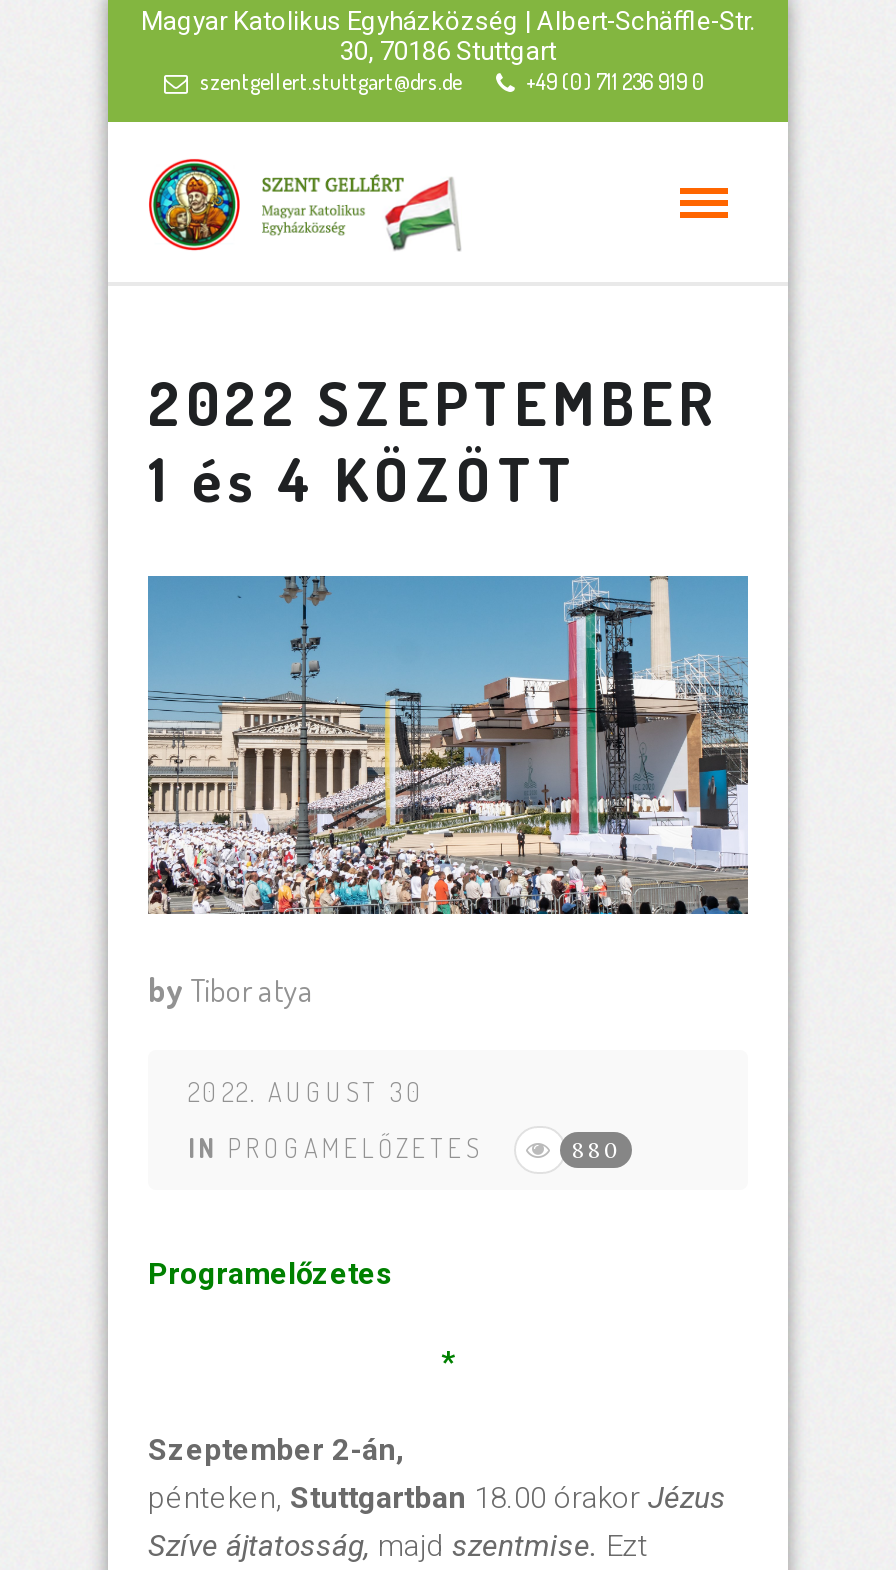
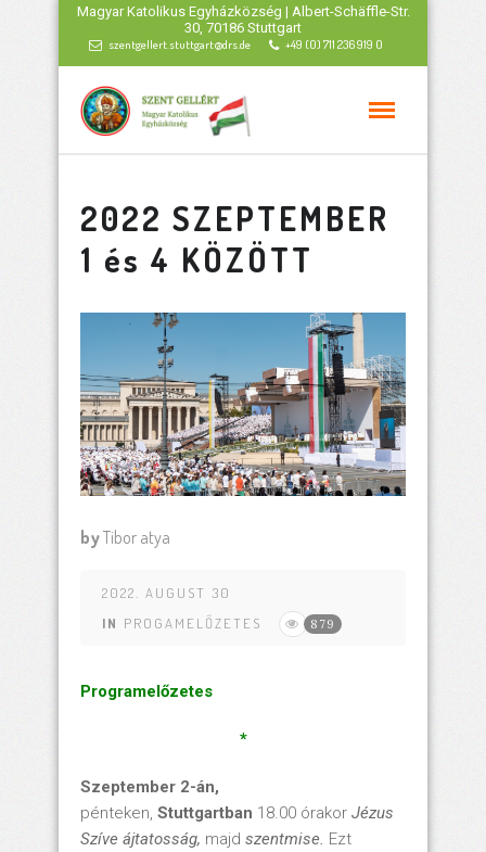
- 880
+ 879
